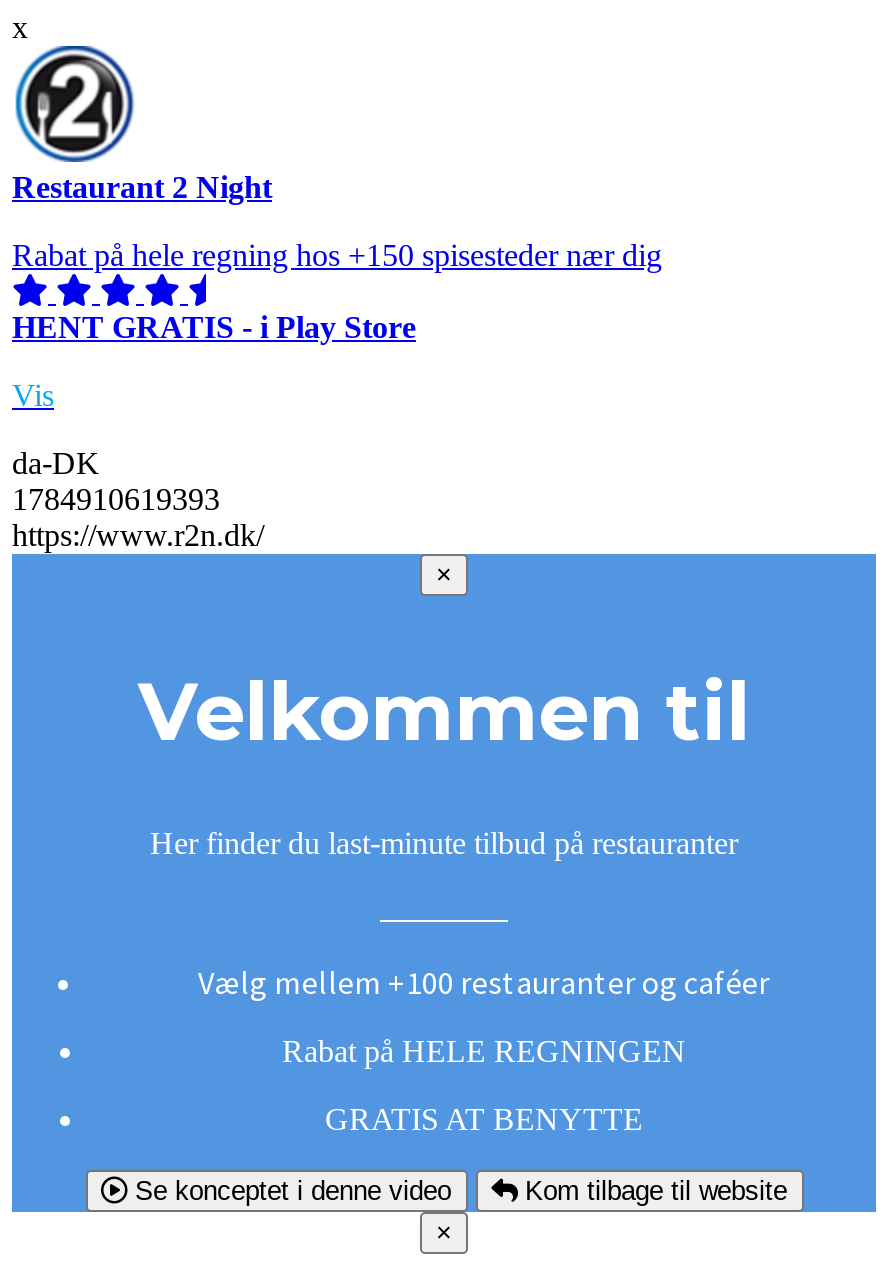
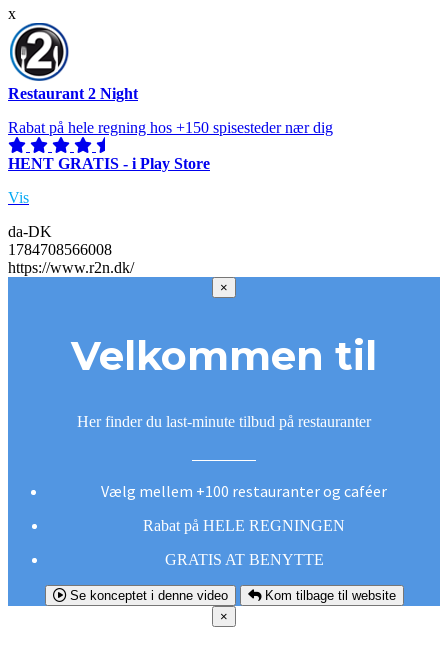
- 1784910619393
+ 1784708566008
